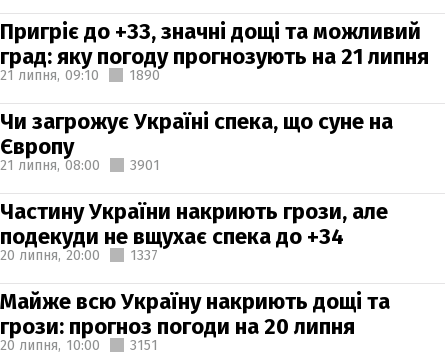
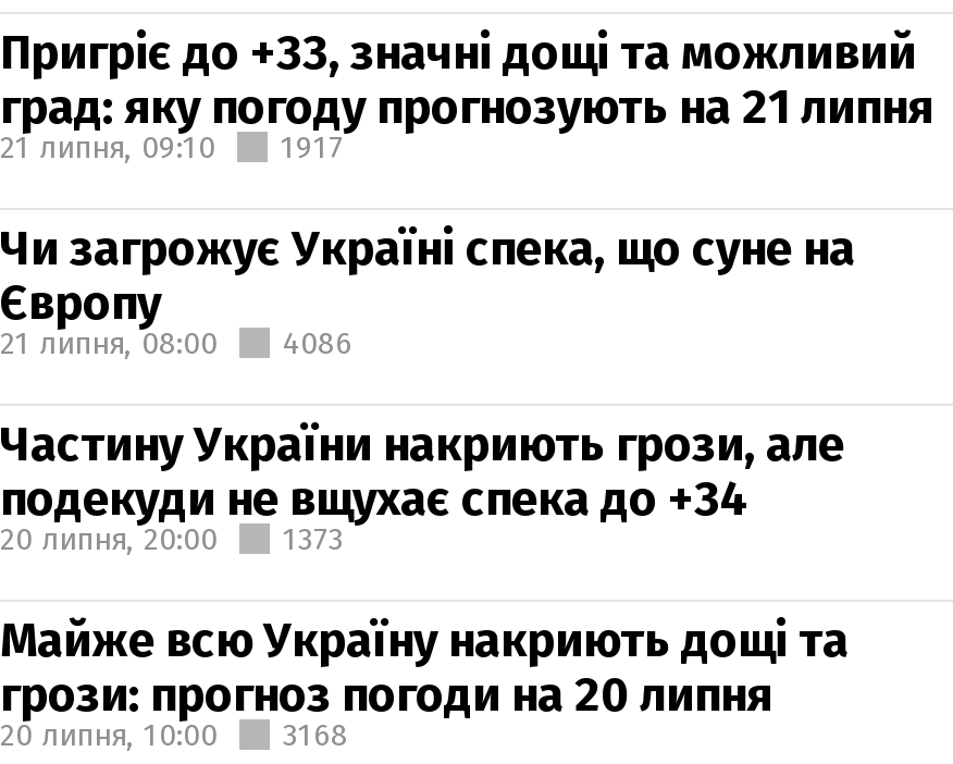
- 1890
+ 1917

- 21 липня, 08:00 3901
+ 21 липня, 08:00 4086

- 20 липня, 20:00 1337
+ 20 липня, 20:00 1373

- 20 липня, 10:00 3151
+ 20 липня, 10:00 3168
